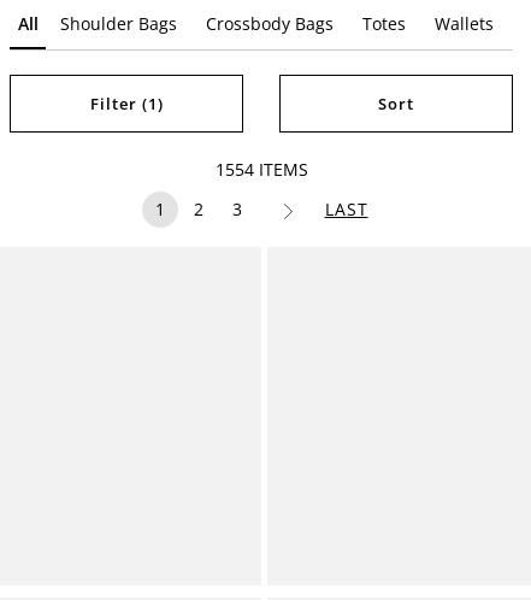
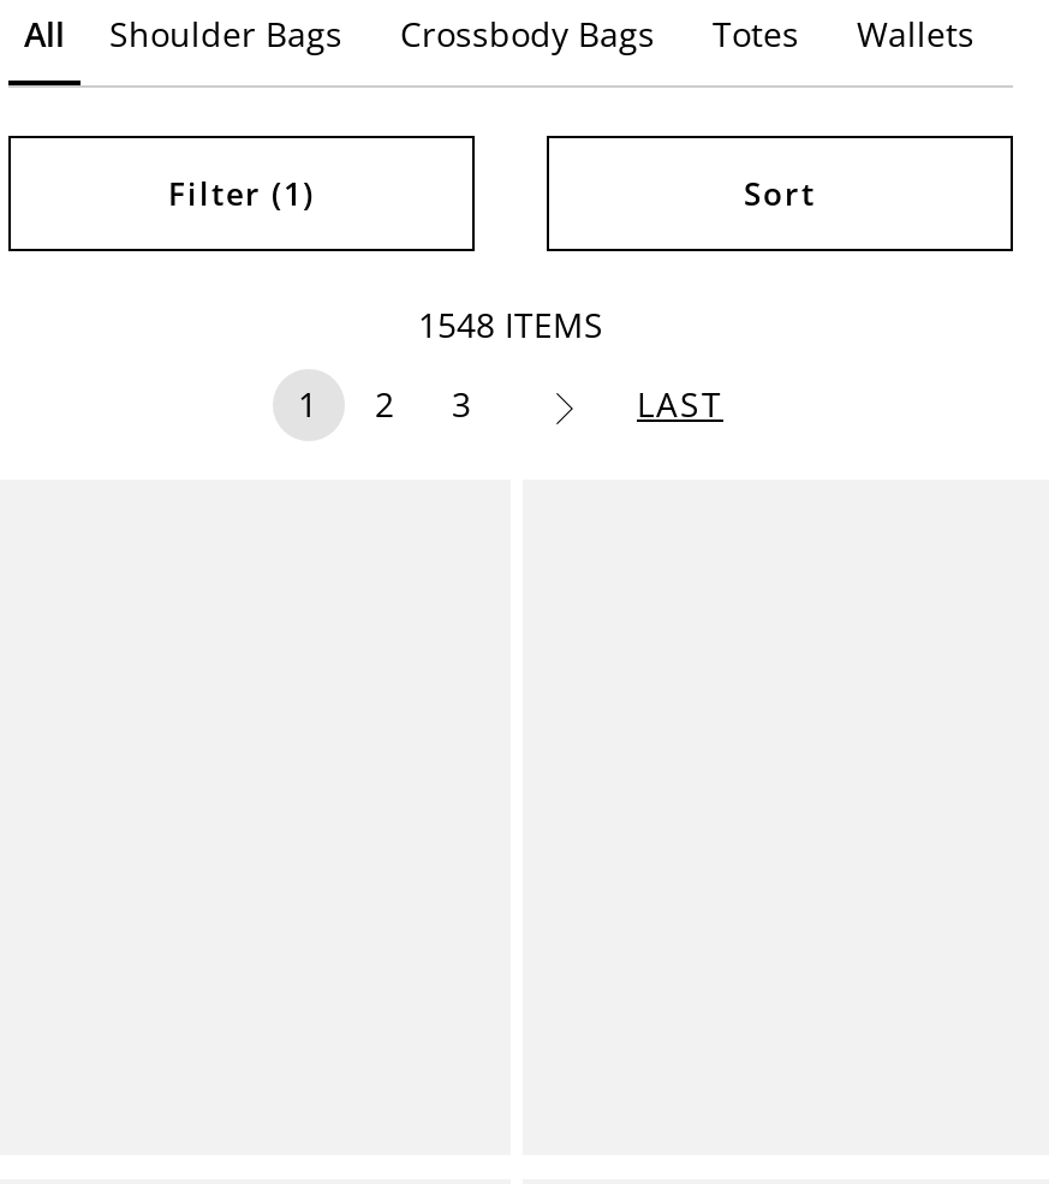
- 1554 ITEMS
+ 1548 ITEMS
